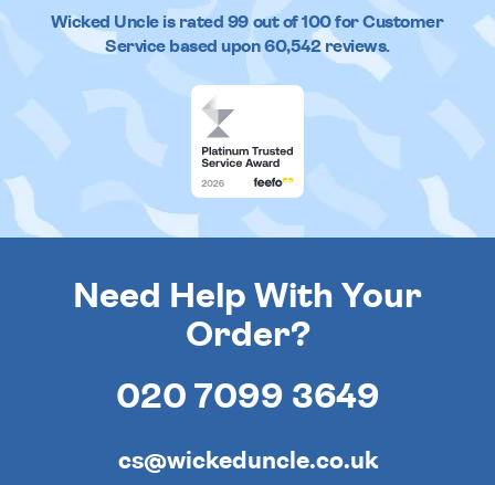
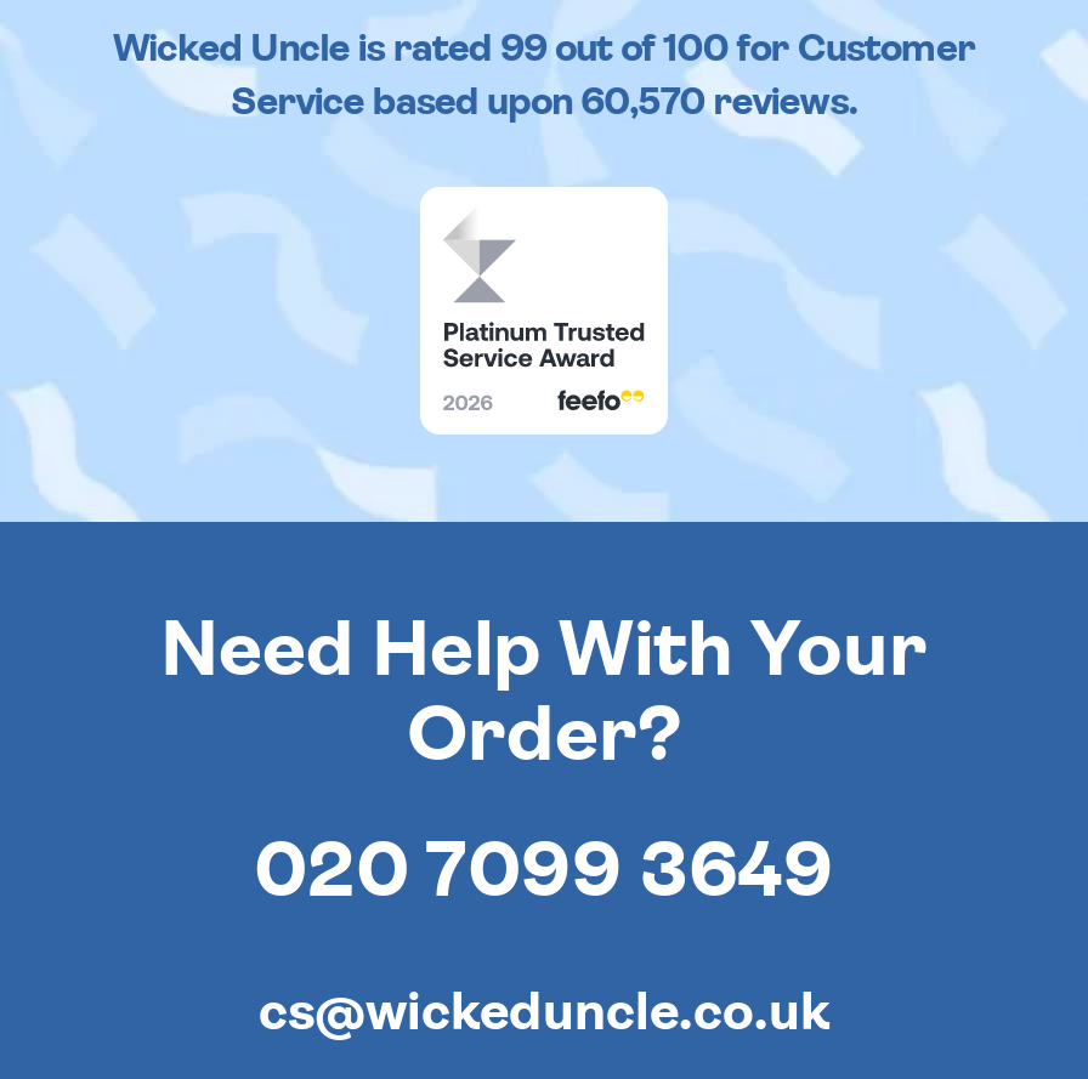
- Service based upon 60,542 reviews.
+ Service based upon 60,570 reviews.
